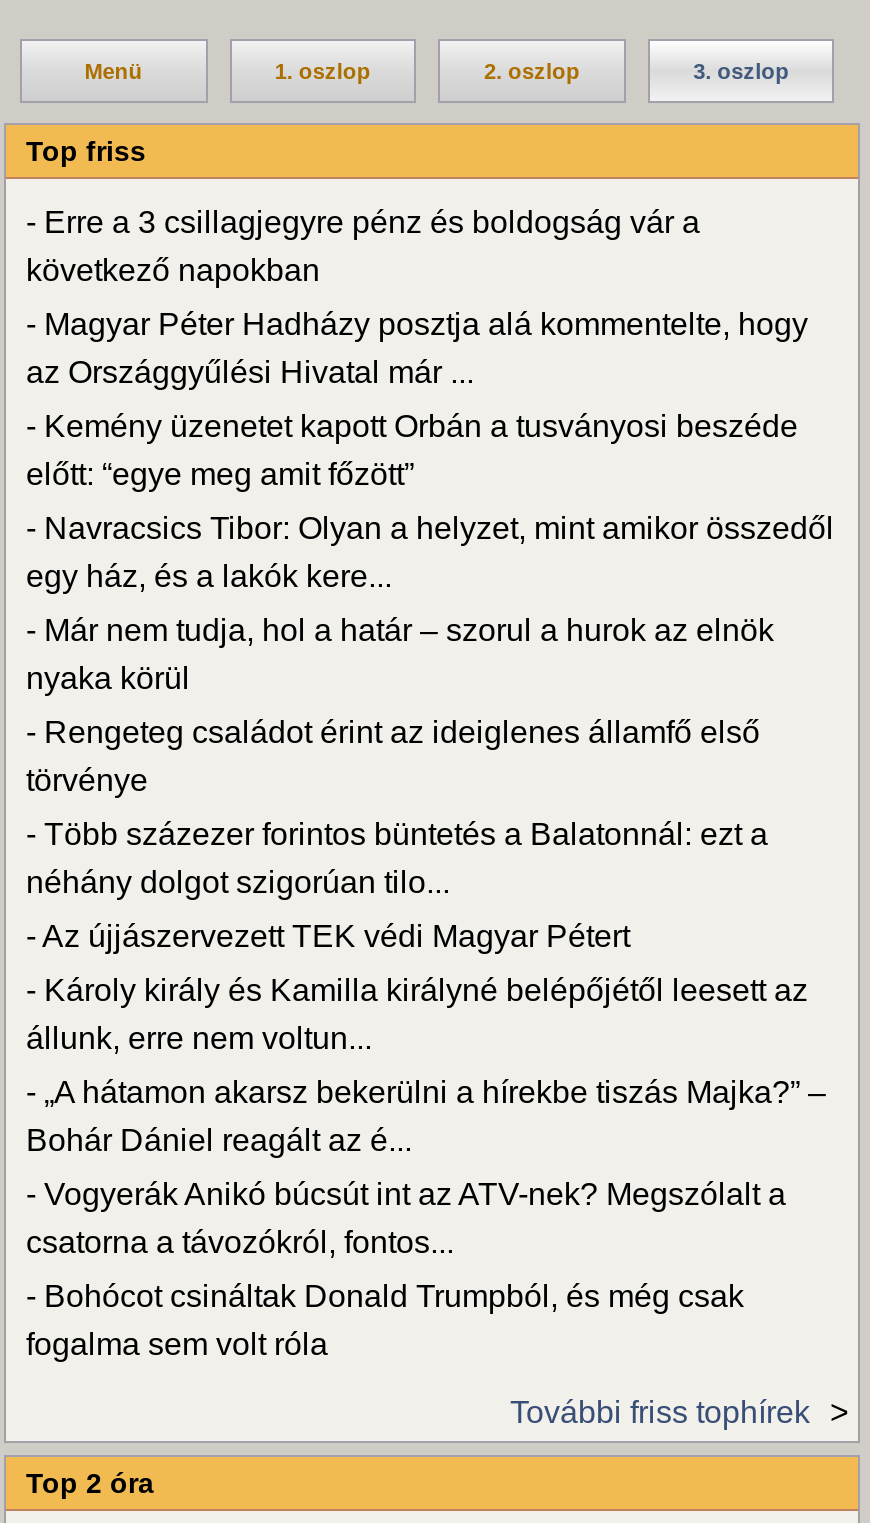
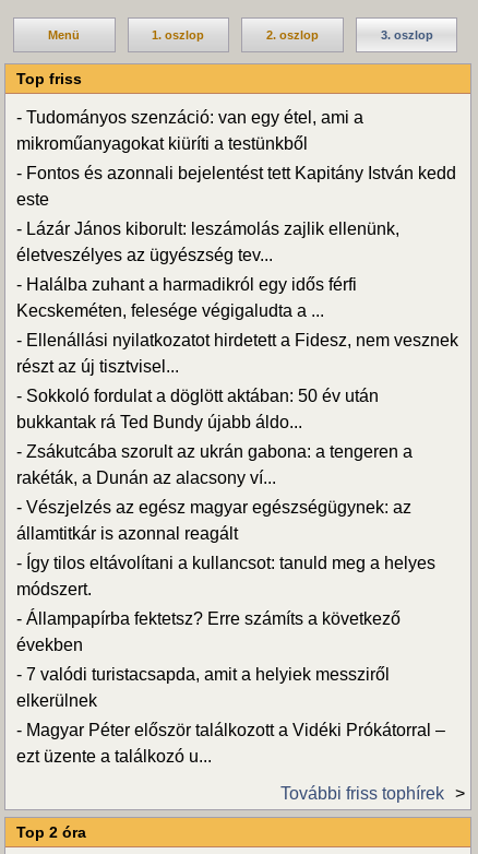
- - Erre a 3 csillagjegyre pénz és boldogság vár a
- következő napokban
+ - Tudományos szenzáció: van egy étel, ami a
+ mikroműanyagokat kiüríti a testünkből

- - Magyar Péter Hadházy posztja alá kommentelte, hogy
- az Országgyűlési Hivatal már ...
+ - Fontos és azonnali bejelentést tett Kapitány István kedd
+ este

- - Kemény üzenetet kapott Orbán a tusványosi beszéde
- előtt: “egye meg amit főzött”
+ - Lázár János kiborult: leszámolás zajlik ellenünk,
+ életveszélyes az ügyészség tev...

- - Navracsics Tibor: Olyan a helyzet, mint amikor összedől
- egy ház, és a lakók kere...
+ - Halálba zuhant a harmadikról egy idős férfi
+ Kecskeméten, felesége végigaludta a ...

- - Már nem tudja, hol a határ – szorul a hurok az elnök
- nyaka körül
+ - Ellenállási nyilatkozatot hirdetett a Fidesz, nem vesznek
+ részt az új tisztvisel...

- - Rengeteg családot érint az ideiglenes államfő első
- törvénye
+ - Sokkoló fordulat a döglött aktában: 50 év után
+ bukkantak rá Ted Bundy újabb áldo...

- - Több százezer forintos büntetés a Balatonnál: ezt a
- néhány dolgot szigorúan tilo...
+ - Zsákutcába szorult az ukrán gabona: a tengeren a
+ rakéták, a Dunán az alacsony ví...

- - Az újjászervezett TEK védi Magyar Pétert
+ - Vészjelzés az egész magyar egészségügynek: az
+ államtitkár is azonnal reagált

- - Károly király és Kamilla királyné belépőjétől leesett az
- állunk, erre nem voltun...
+ - Így tilos eltávolítani a kullancsot: tanuld meg a helyes
+ módszert.

- - „A hátamon akarsz bekerülni a hírekbe tiszás Majka?” –
- Bohár Dániel reagált az é...
+ - Állampapírba fektetsz? Erre számíts a következő
+ években

- - Vogyerák Anikó búcsút int az ATV-nek? Megszólalt a
- csatorna a távozókról, fontos...
+ - 7 valódi turistacsapda, amit a helyiek messziről
+ elkerülnek

- - Bohócot csináltak Donald Trumpból, és még csak
- fogalma sem volt róla
+ - Magyar Péter először találkozott a Vidéki Prókátorral –
+ ezt üzente a találkozó u...
